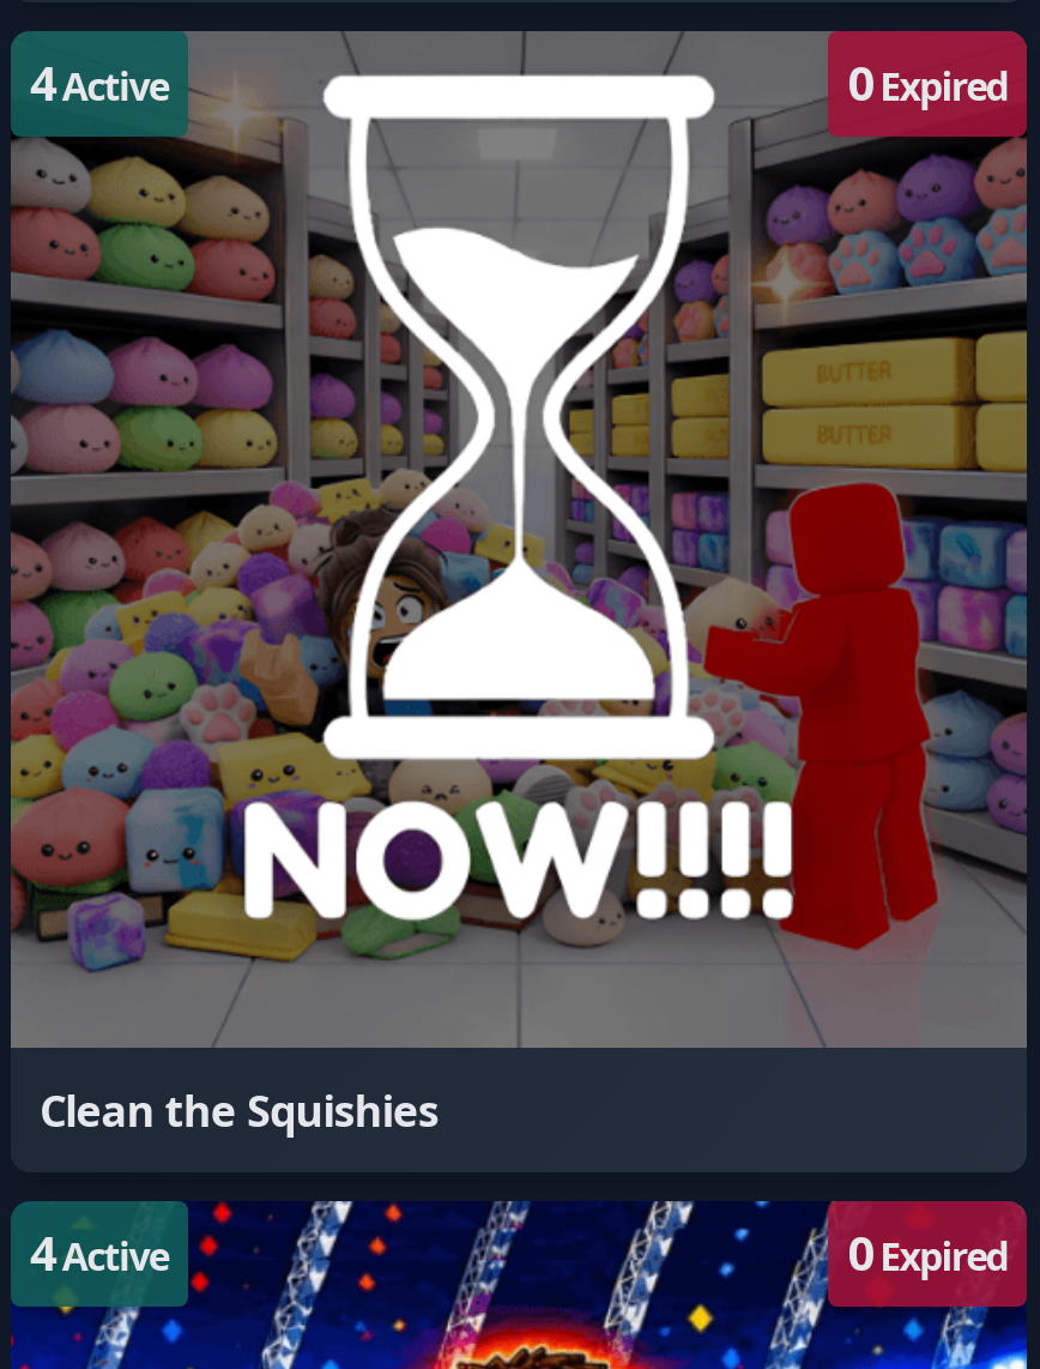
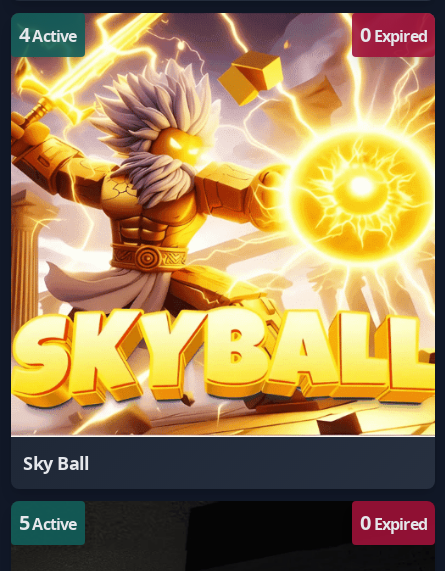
- [image]
- Clean the Squishies
+ [image]
+ Sky Ball

- 4Active
+ 5Active
